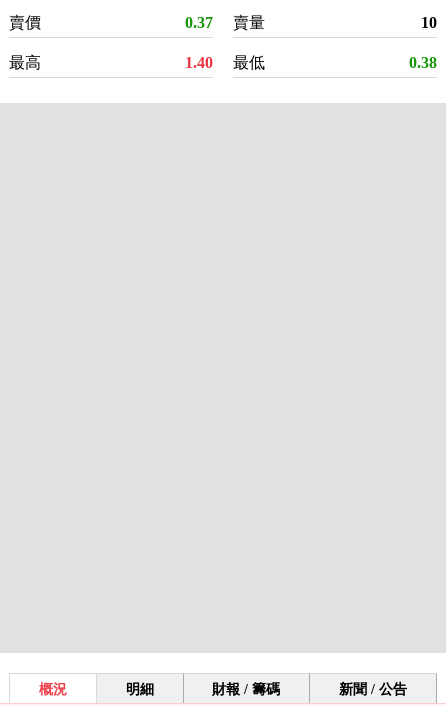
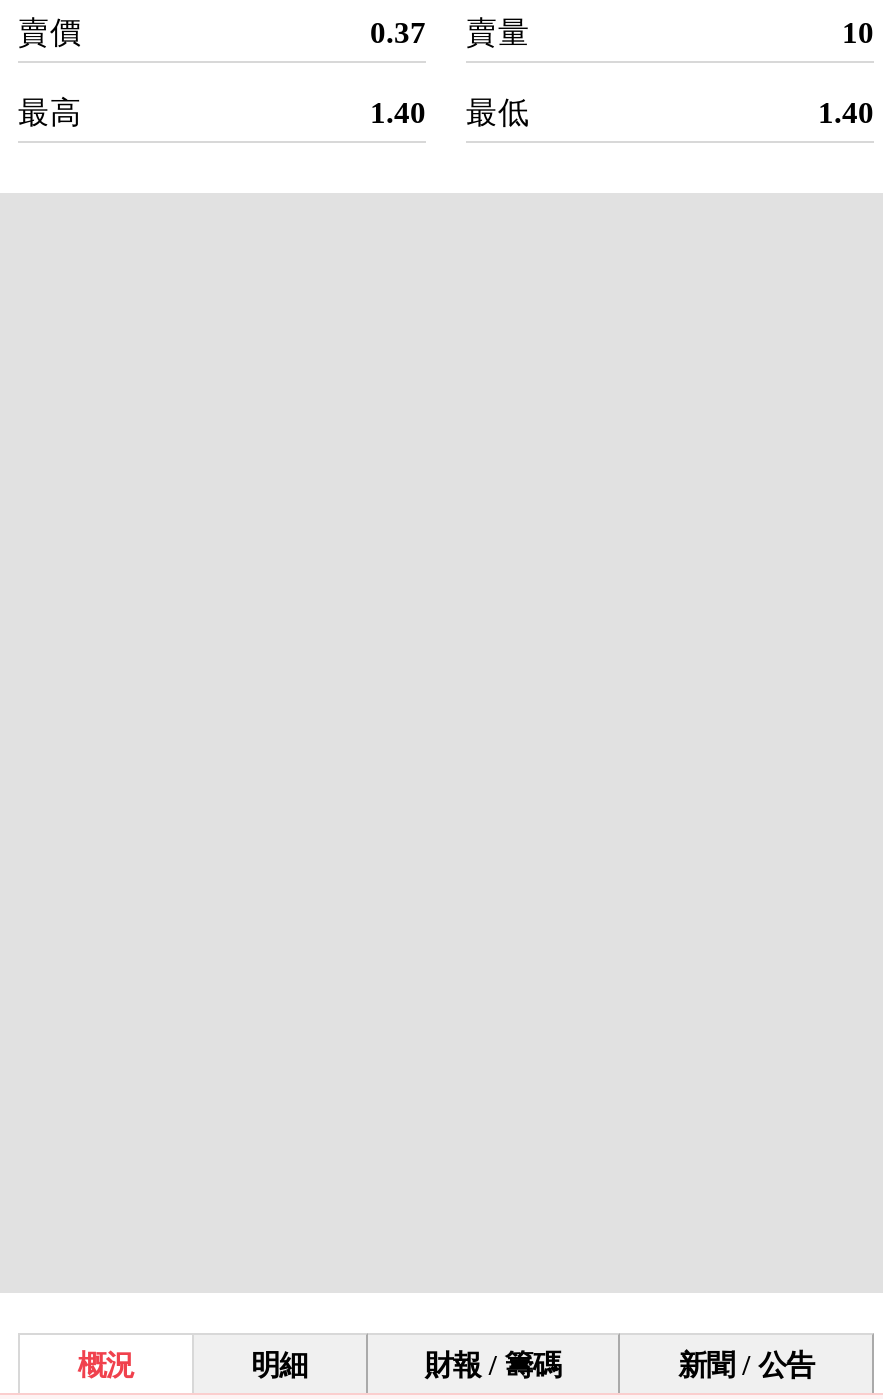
- 0.38
+ 1.40
